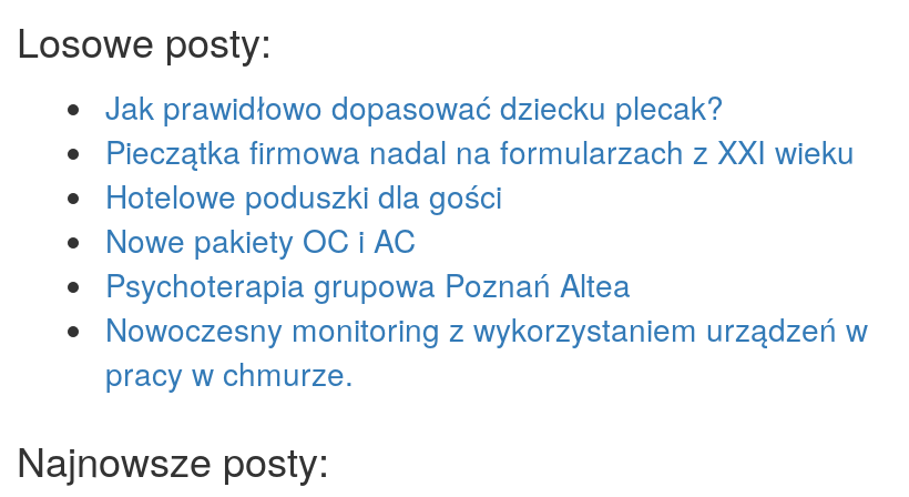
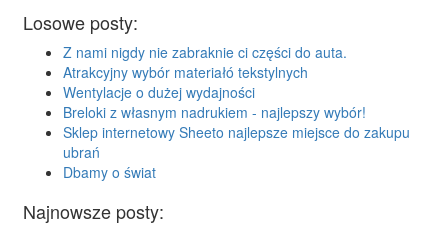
- Jak prawidłowo dopasować dziecku plecak?
- Pieczątka firmowa nadal na formularzach z XXI wieku
- Hotelowe poduszki dla gości
- Nowe pakiety OC i AC
- Psychoterapia grupowa Poznań Altea
- Nowoczesny monitoring z wykorzystaniem urządzeń w
- pracy w chmurze.
+ Z nami nigdy nie zabraknie ci części do auta.
+ Atrakcyjny wybór materiałó tekstylnych
+ Wentylacje o dużej wydajności
+ Breloki z własnym nadrukiem - najlepszy wybór!
+ Sklep internetowy Sheeto najlepsze miejsce do zakupu
+ ubrań
+ Dbamy o świat
